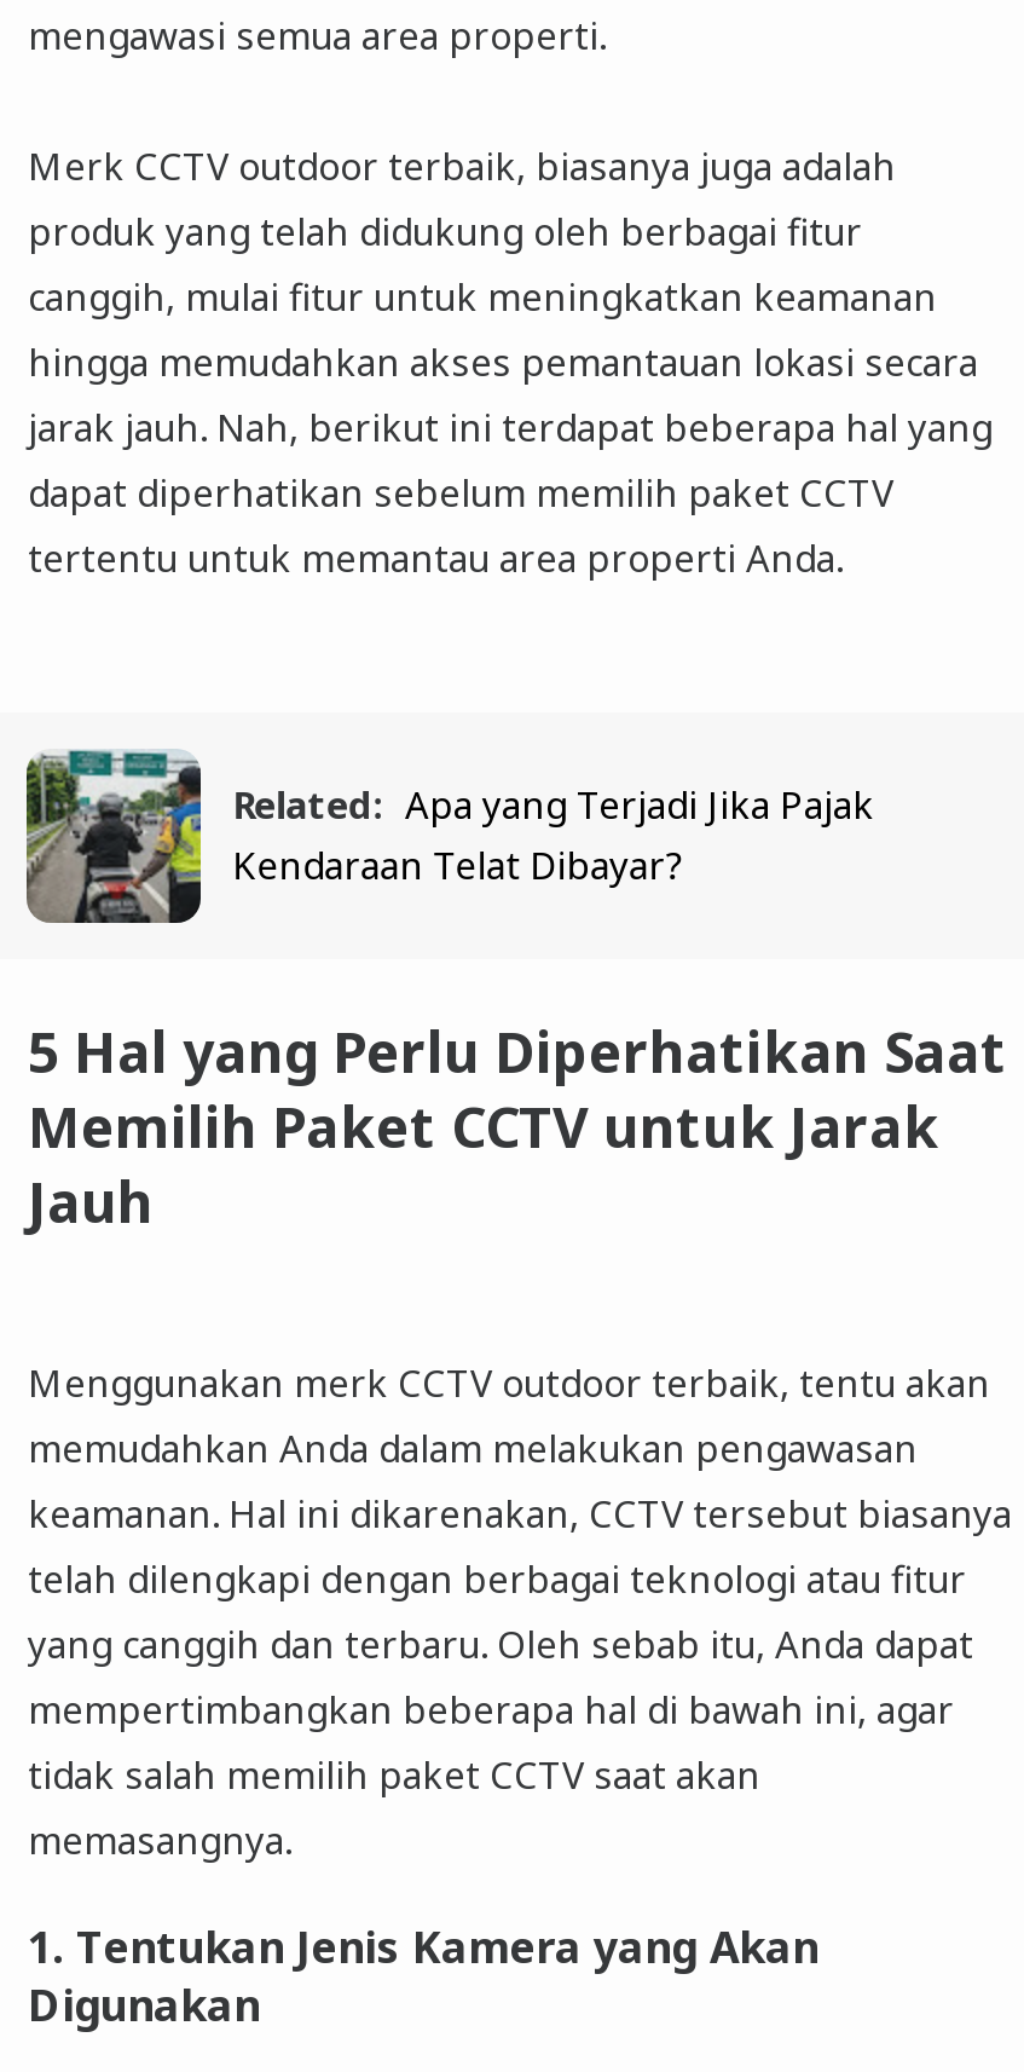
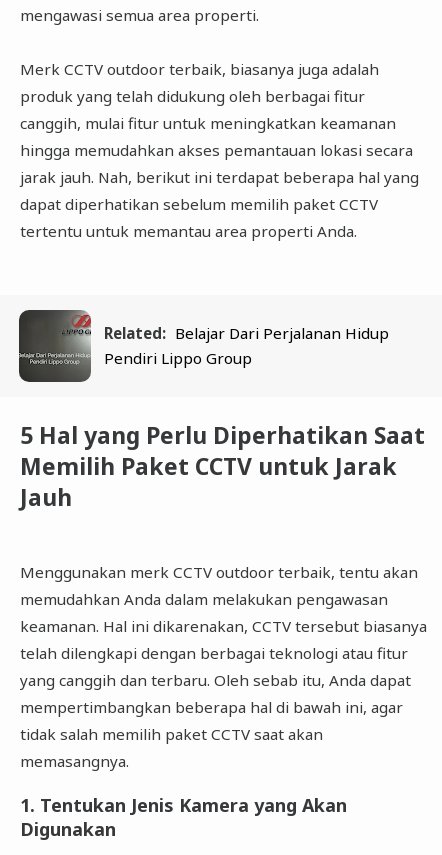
- [image]
- Related: Apa yang Terjadi Jika Pajak
- Kendaraan Telat Dibayar?
+ [image]
+ Related: Belajar Dari Perjalanan Hidup
+ Pendiri Lippo Group
